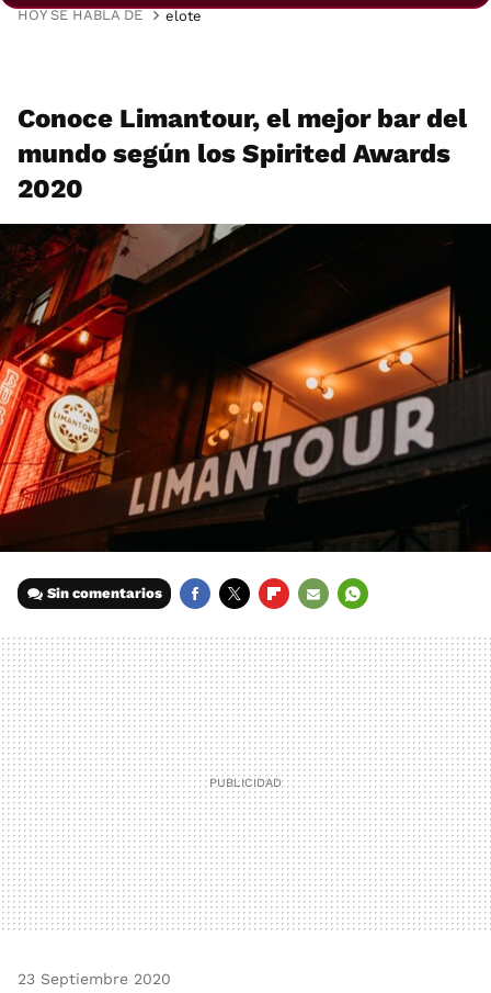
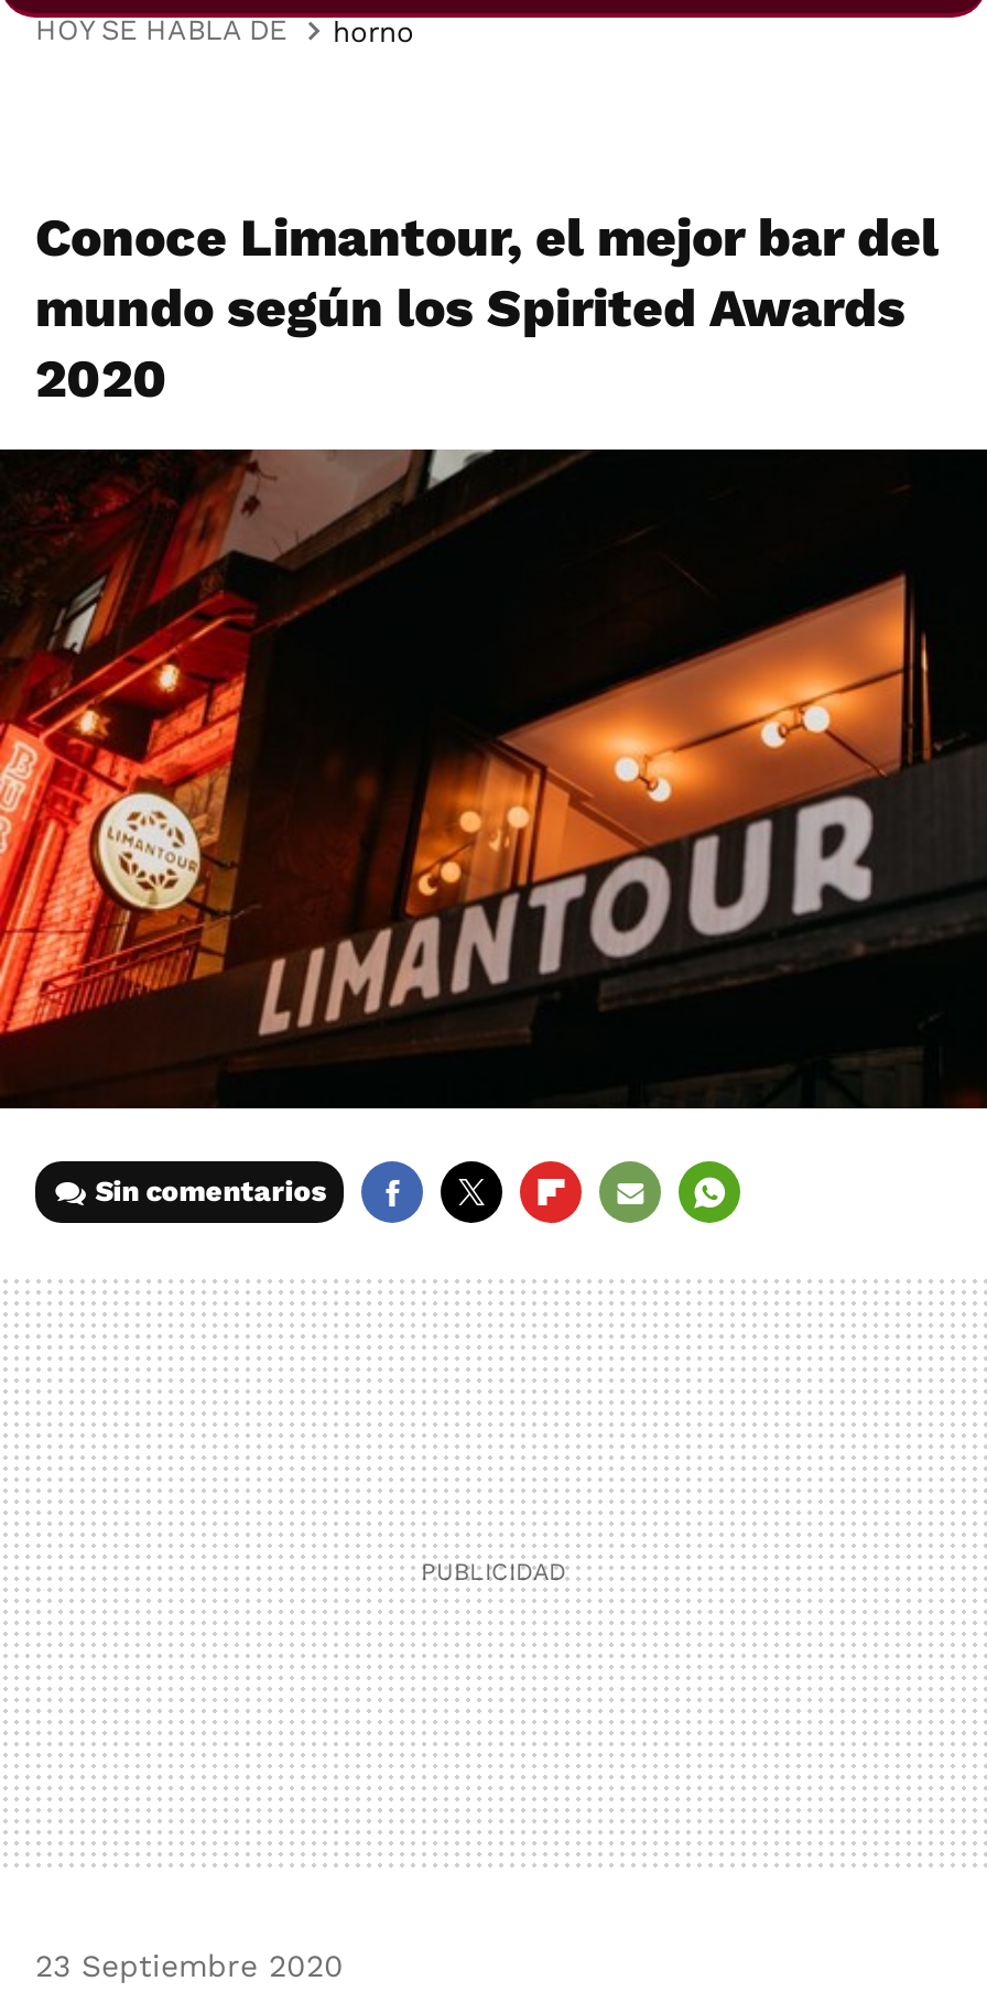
- elote
+ horno
